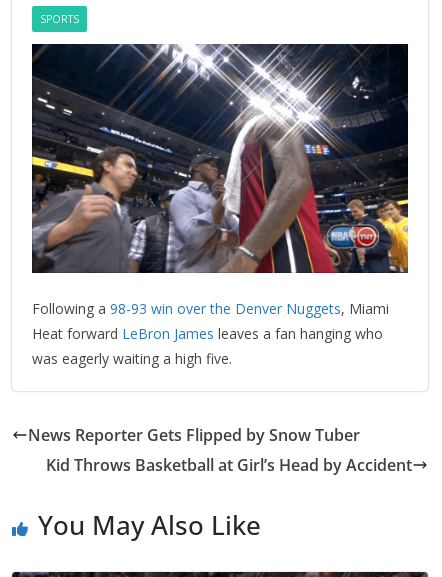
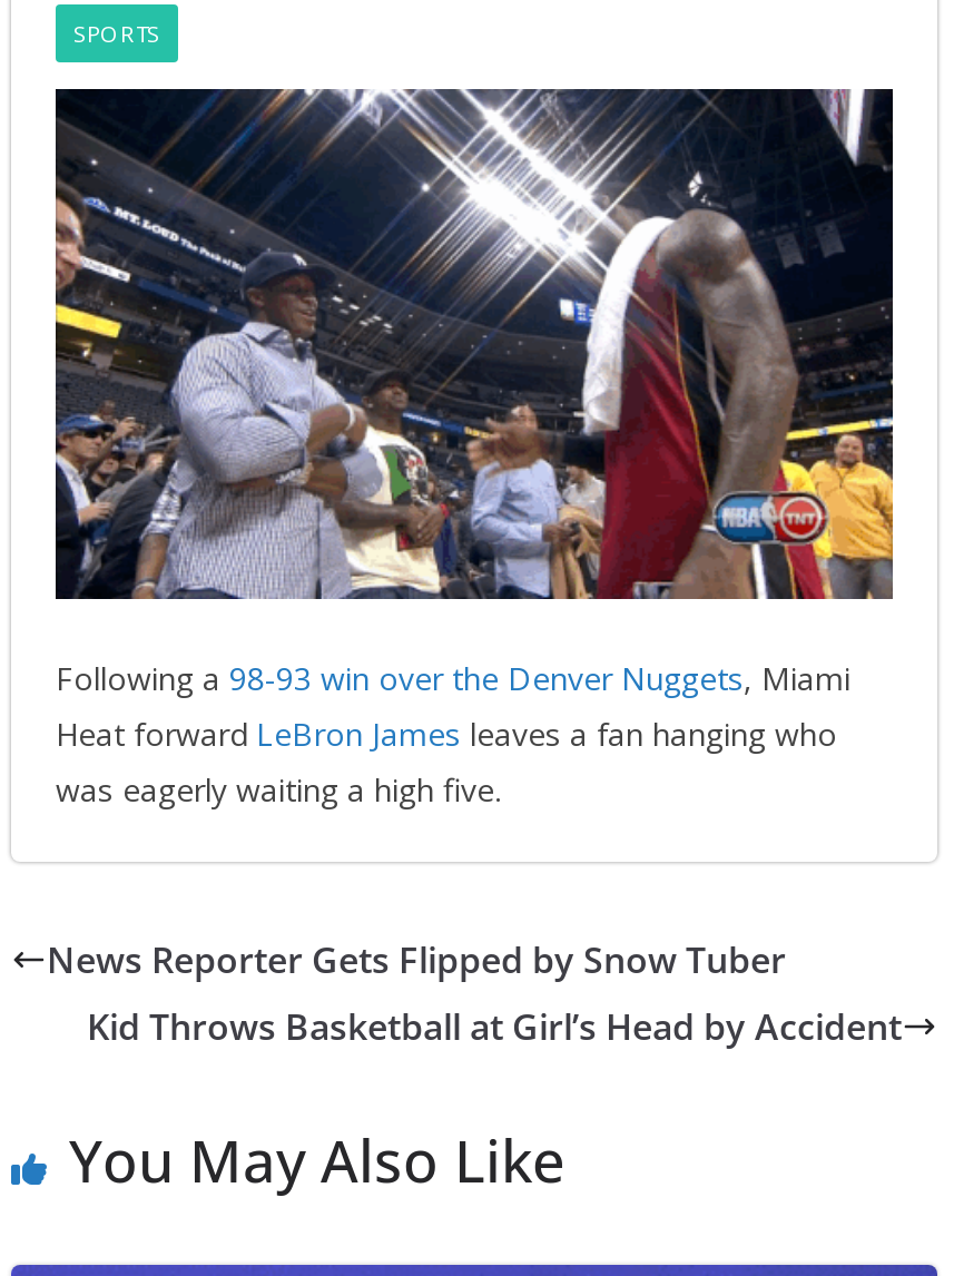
- [image]
+ [image]
